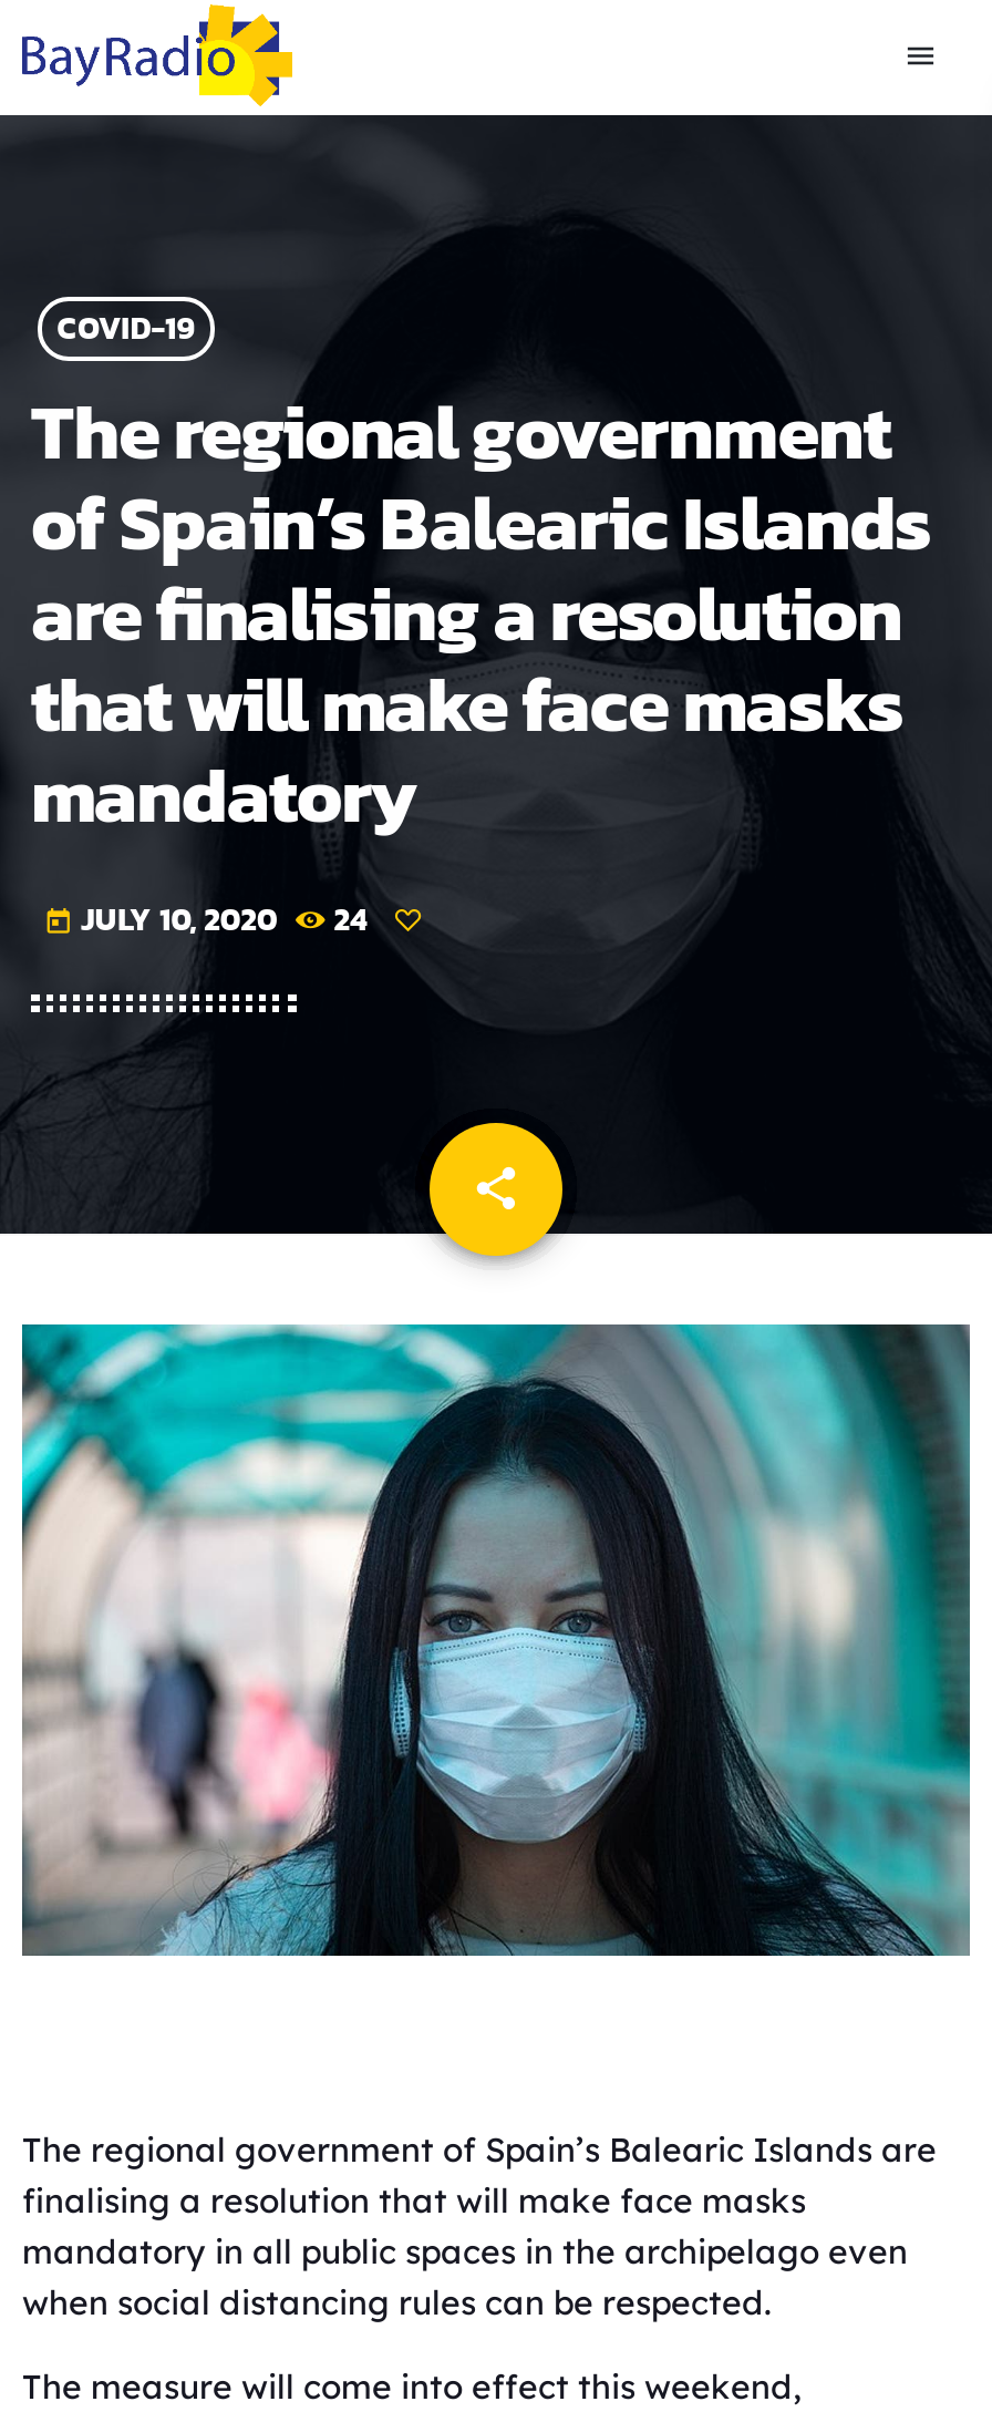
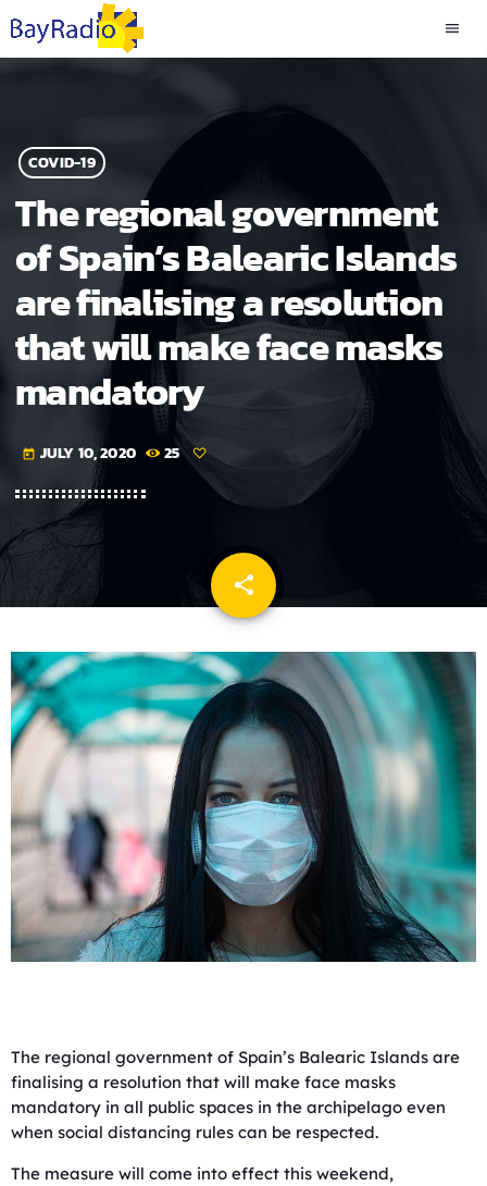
- 24
+ 25
